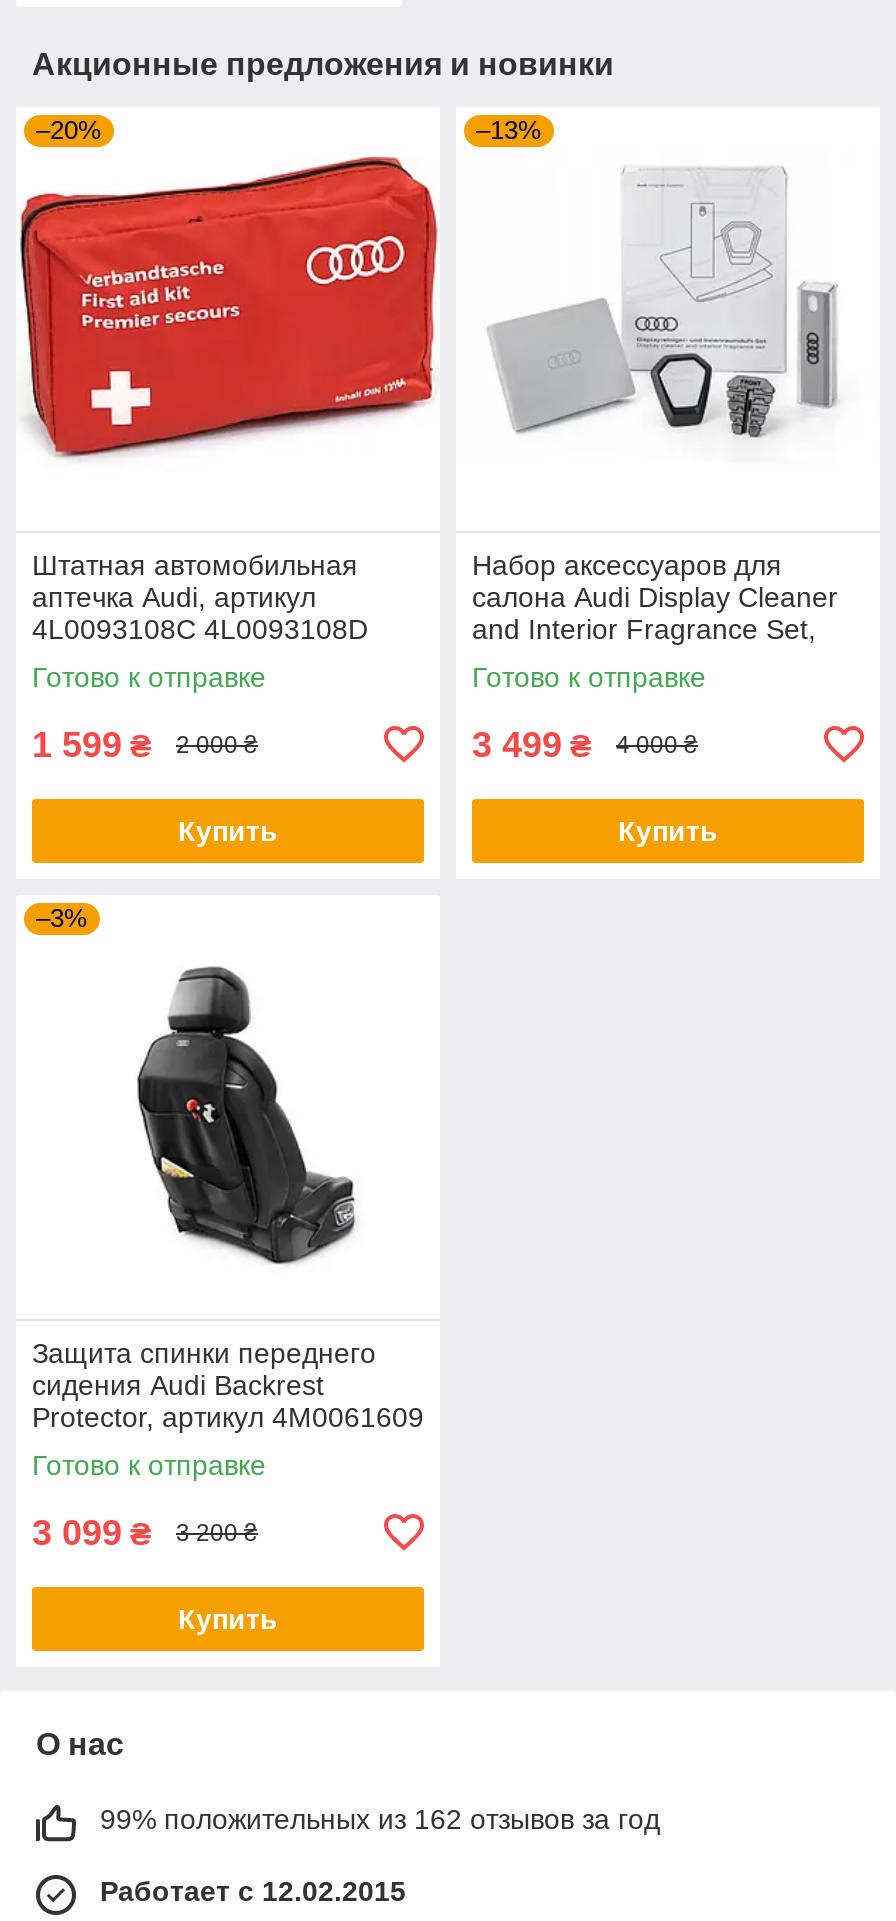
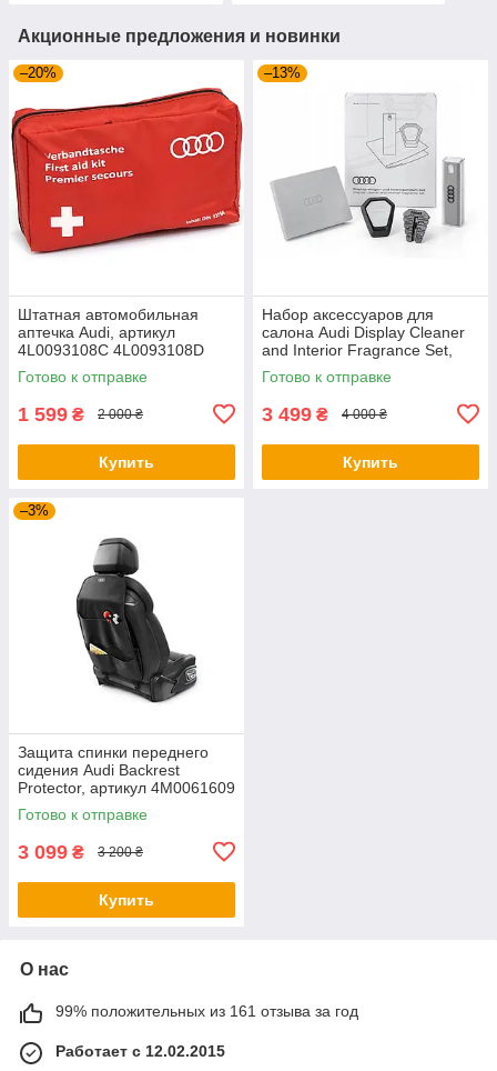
- 99% положительных из 162 отзывов за год
+ 99% положительных из 161 отзыва за год
